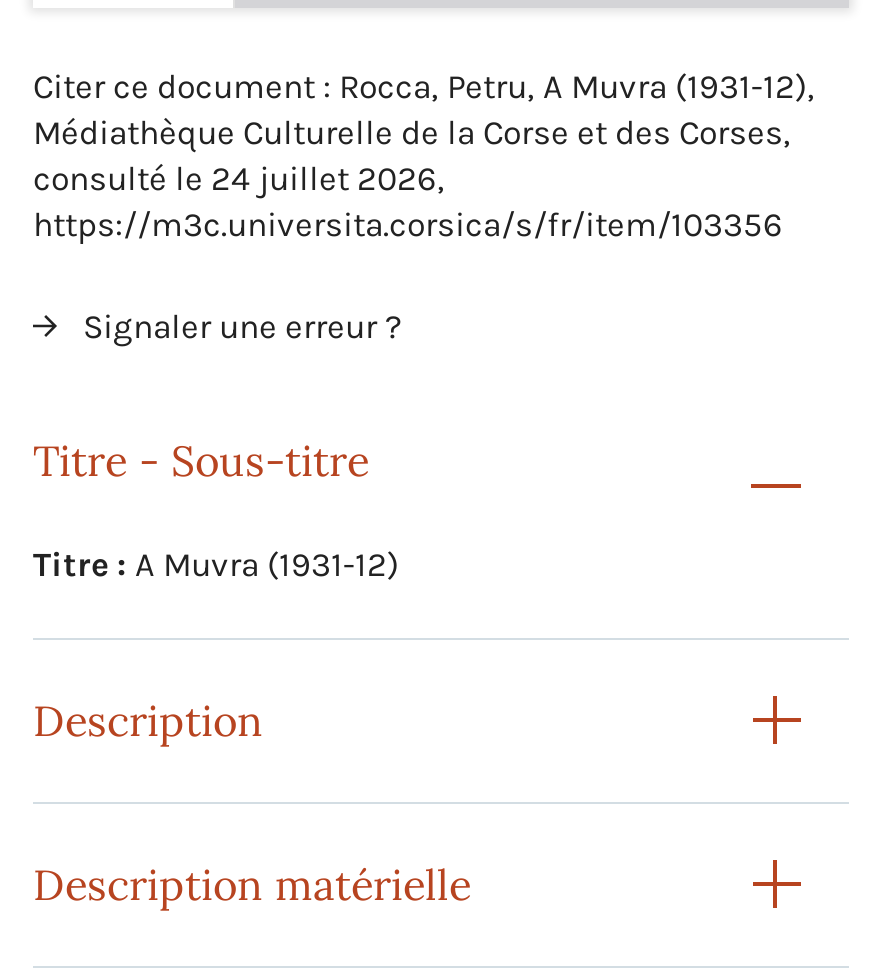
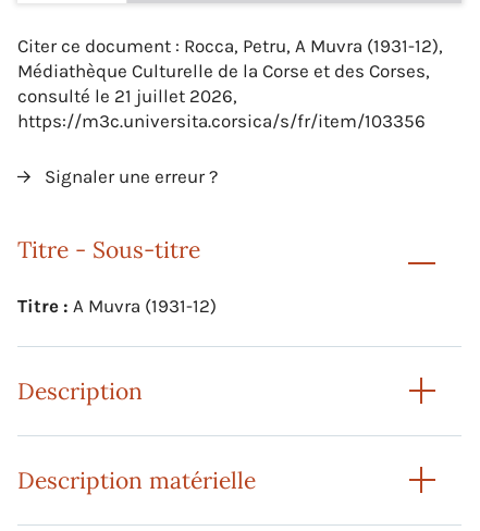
- consulté le 24 juillet 2026,
+ consulté le 21 juillet 2026,
